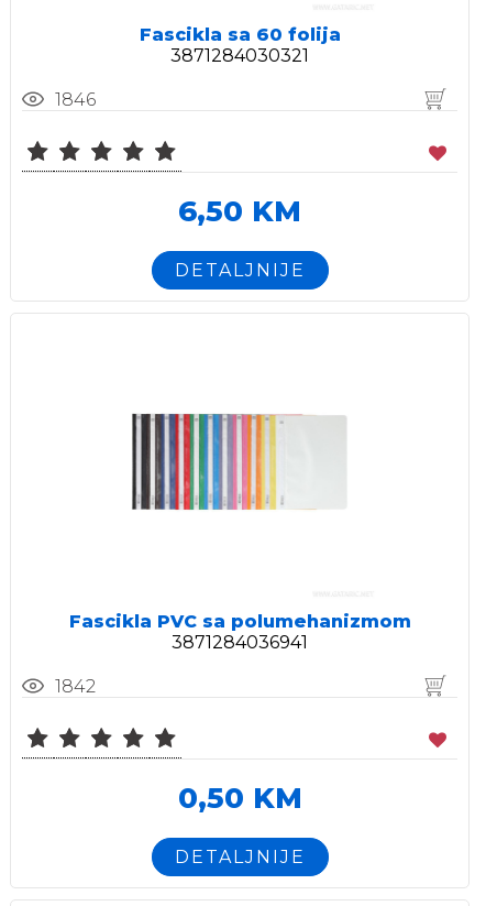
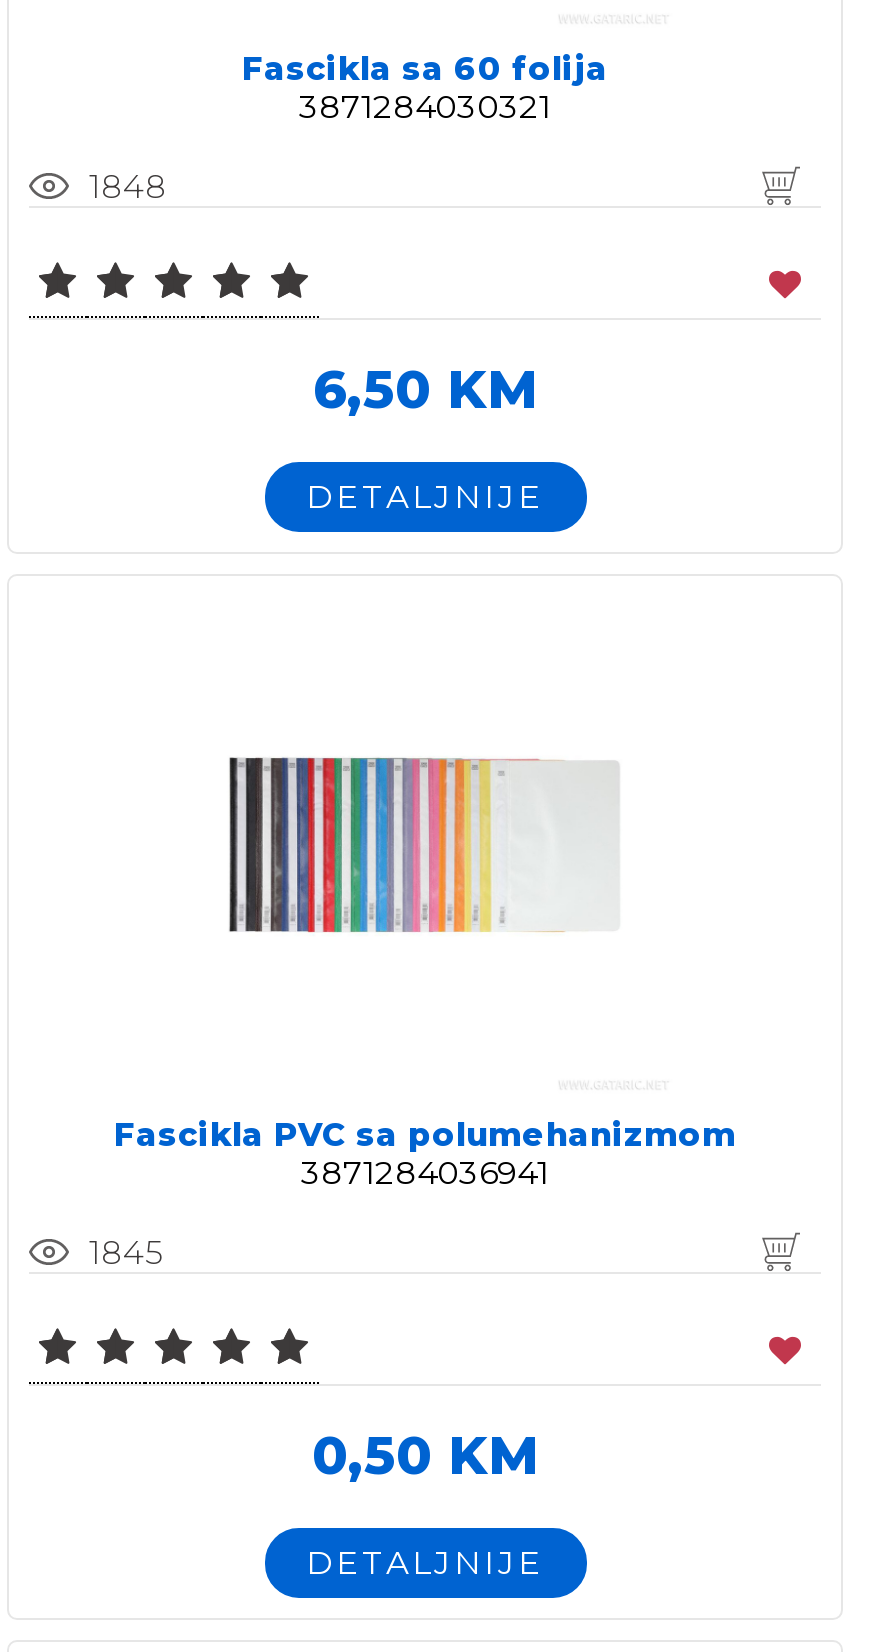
- 1846
+ 1848

- 1842
+ 1845
